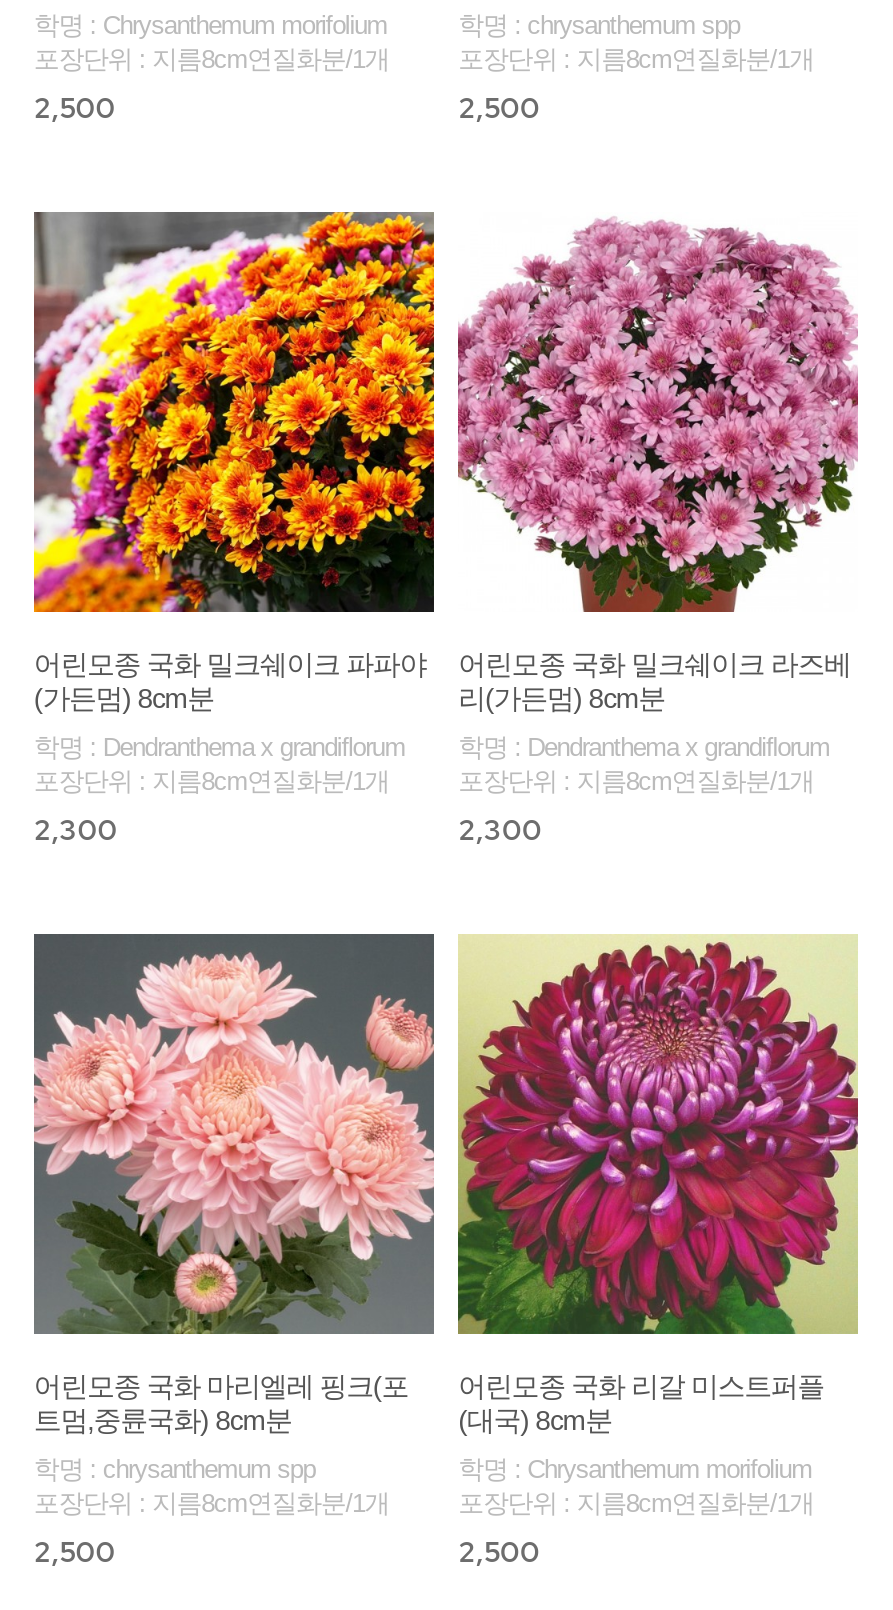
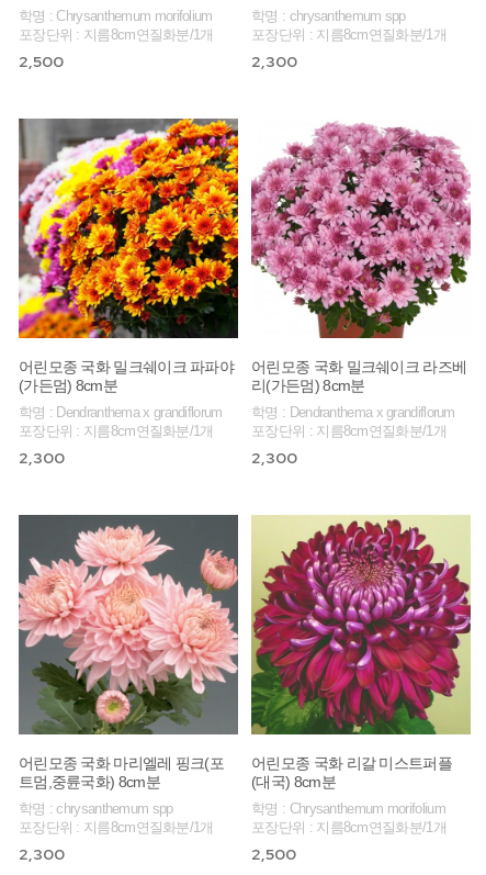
- 2,500
+ 2,300

- 2,500
+ 2,300
